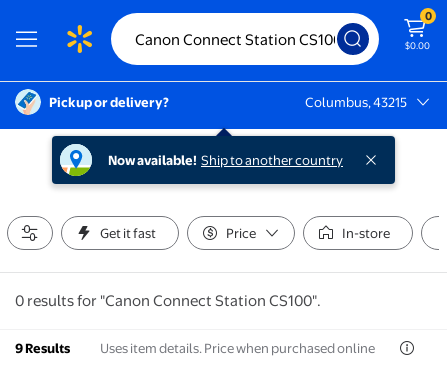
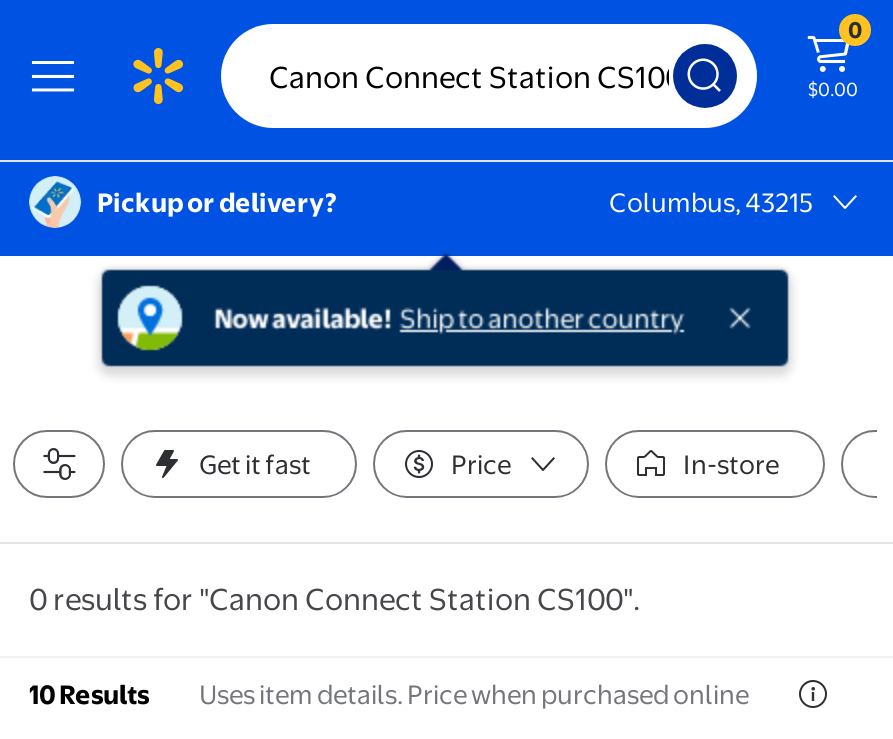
- 9 Results Uses item details. Price when purchased online
+ 10 Results Uses item details. Price when purchased online
